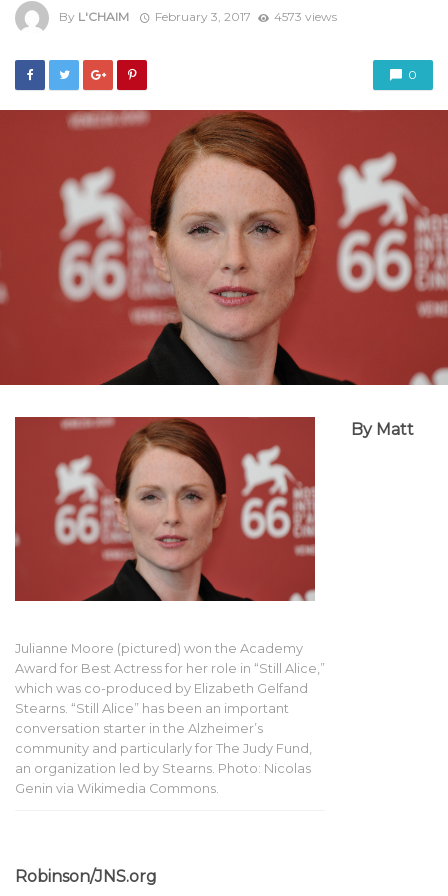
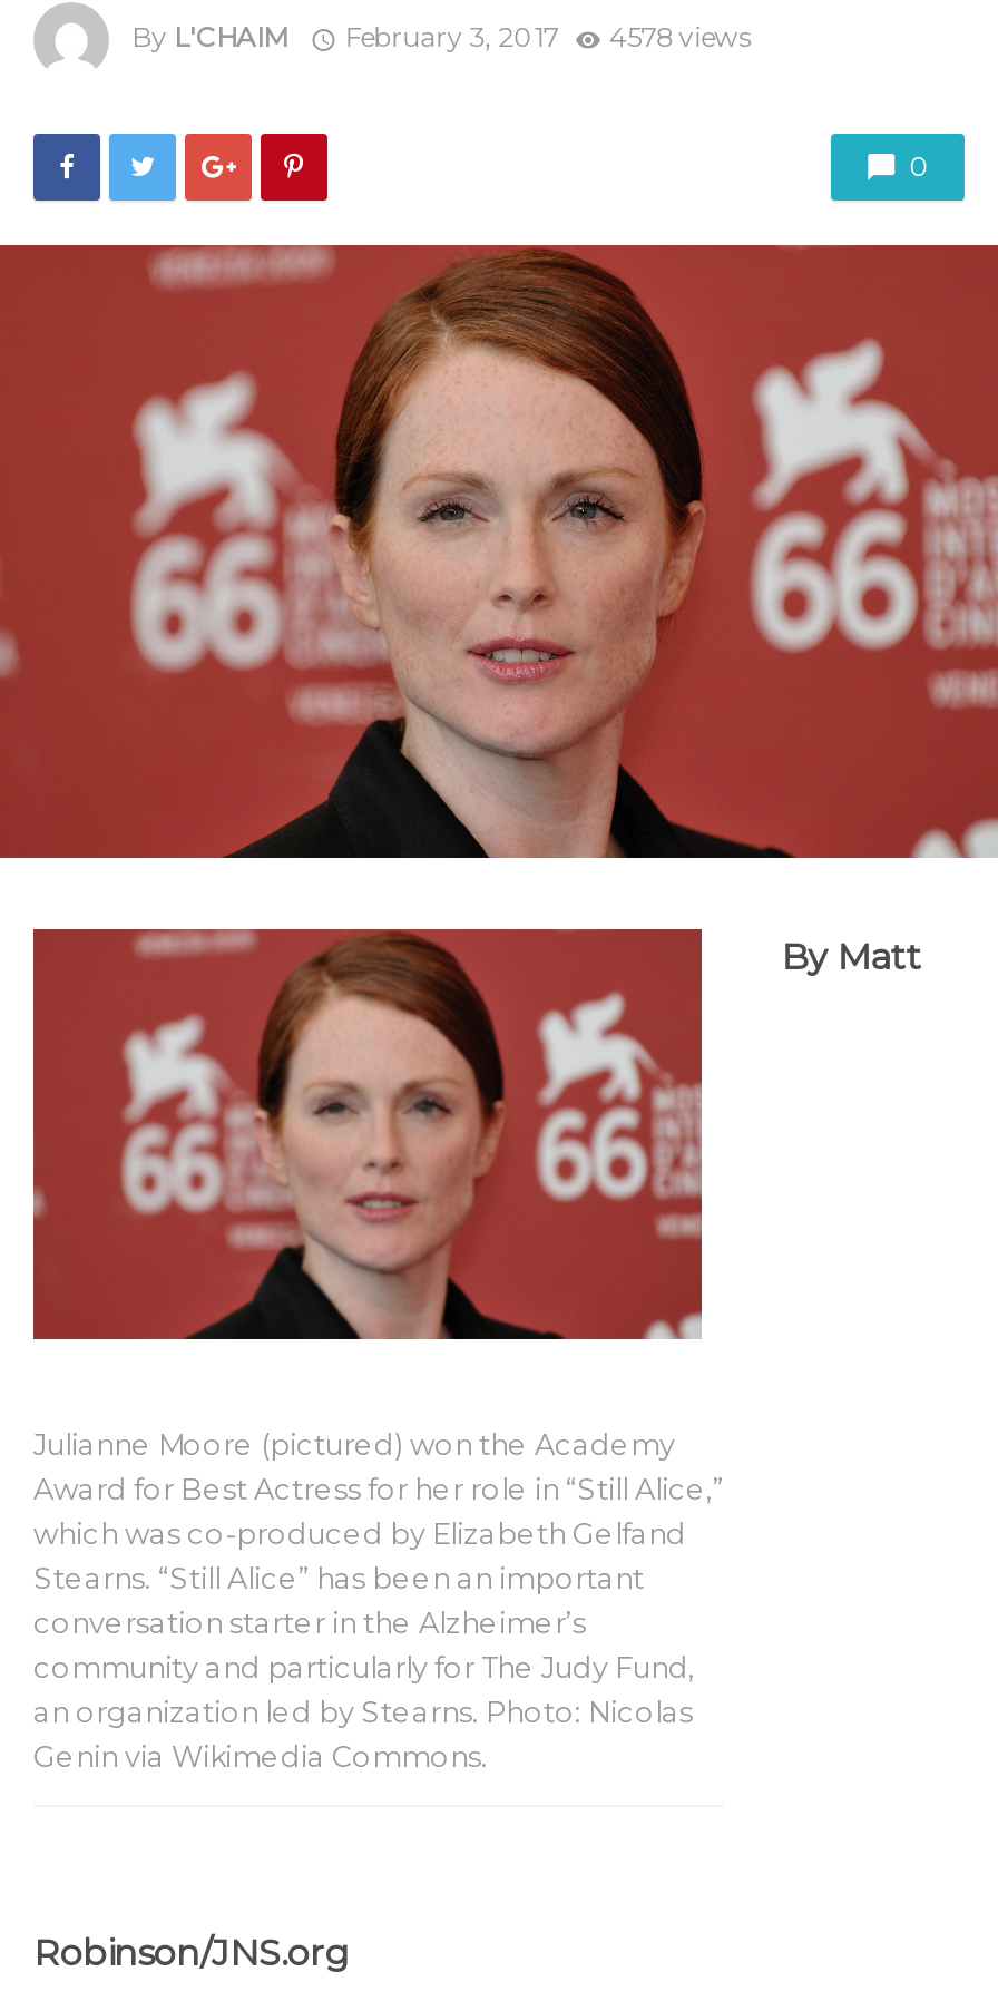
- By L'CHAIM February 3, 2017 4573 views
+ By L'CHAIM February 3, 2017 4578 views
